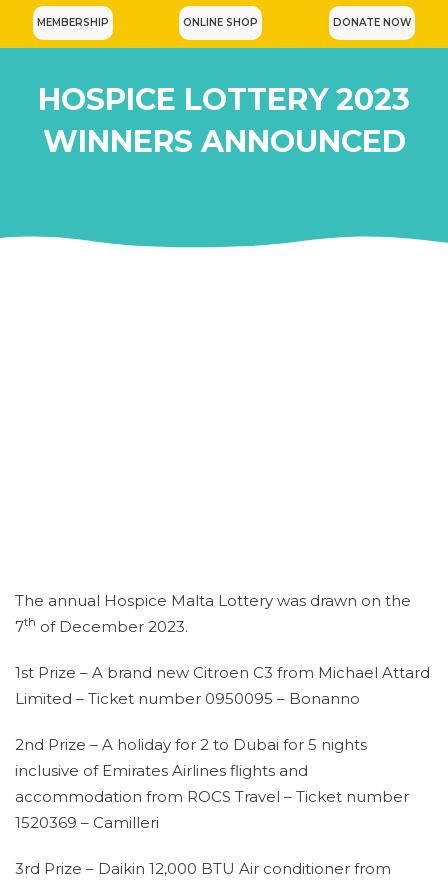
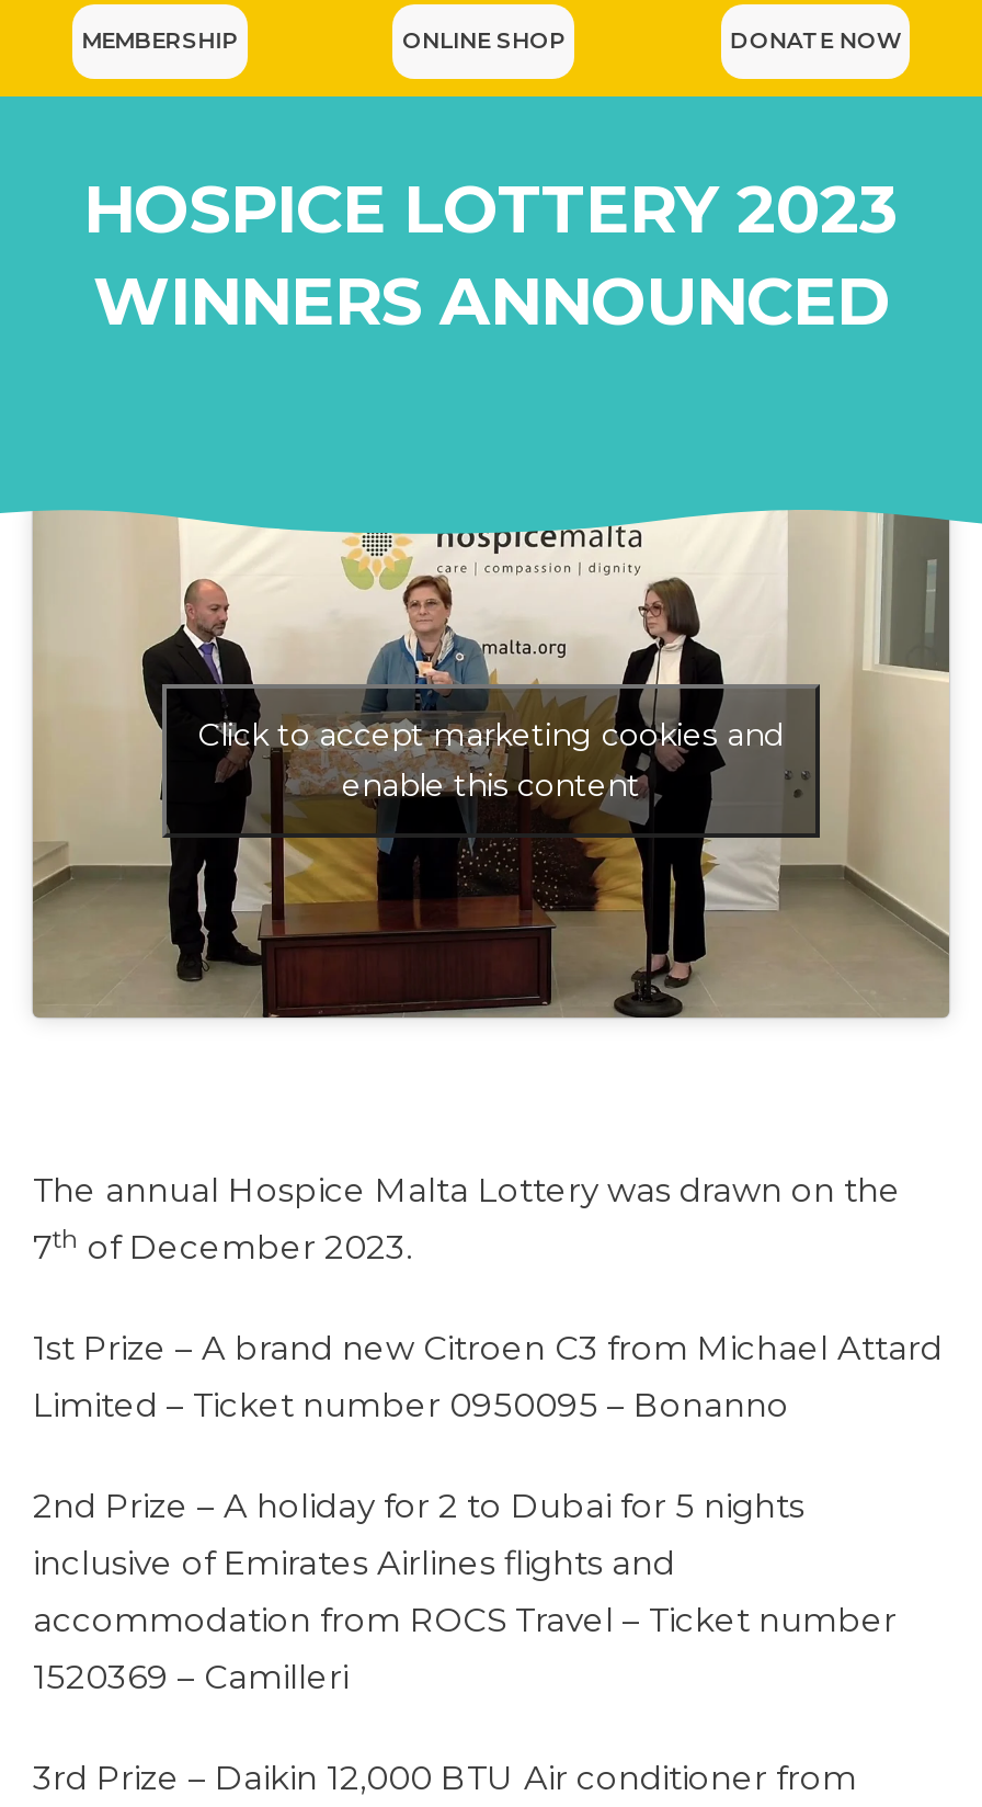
+ [image]
+ Click to accept marketing cookies and
+ enable this content
